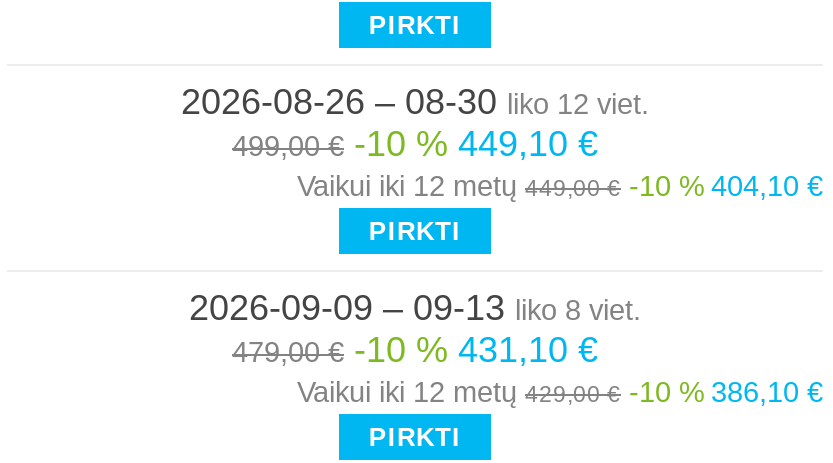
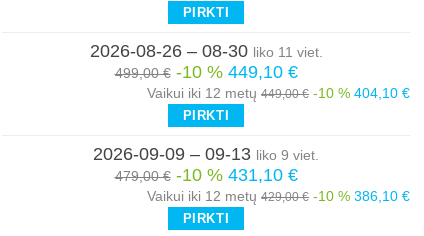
- 2026-08-26 – 08-30 liko 12 viet.
+ 2026-08-26 – 08-30 liko 11 viet.

- 2026-09-09 – 09-13 liko 8 viet.
+ 2026-09-09 – 09-13 liko 9 viet.
